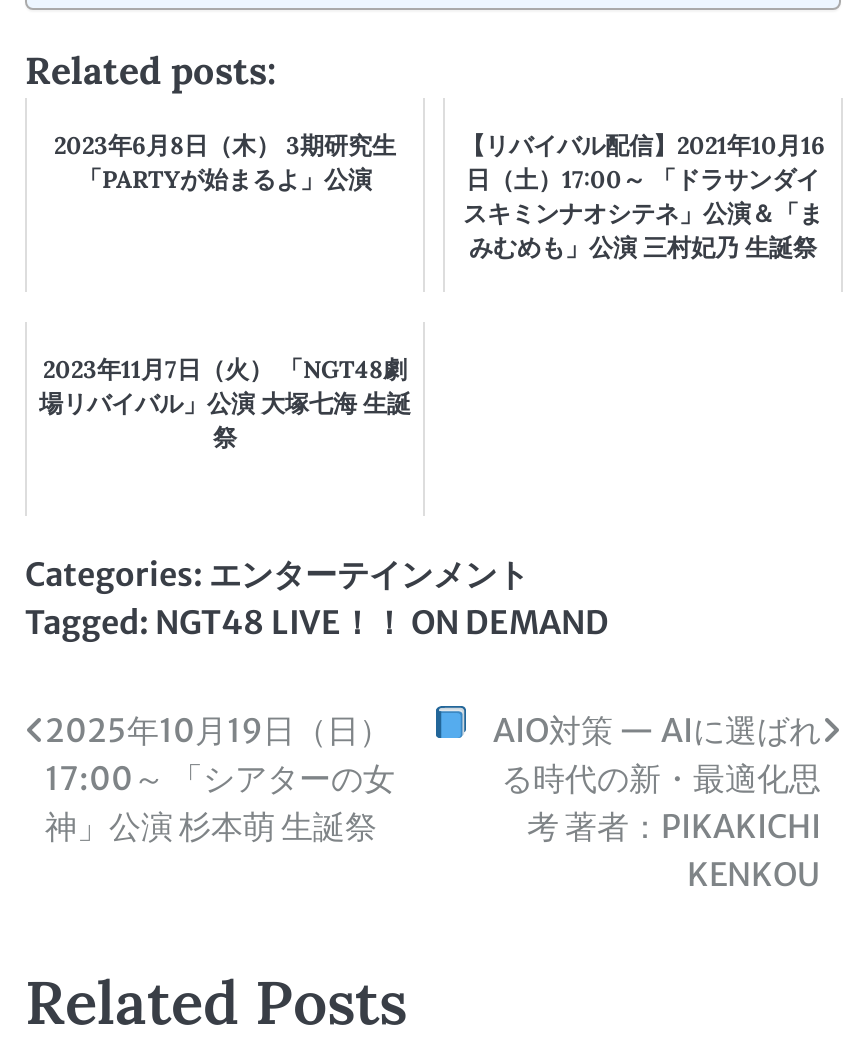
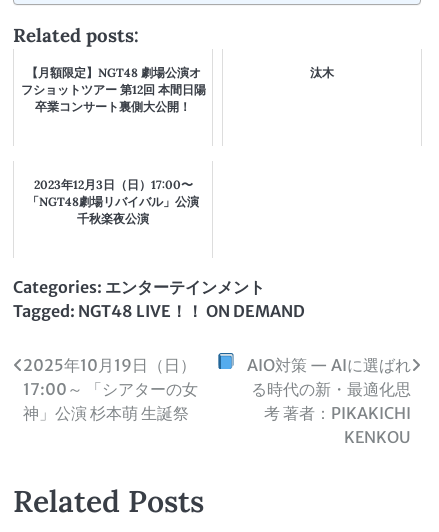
- 2023年6月8日（木） 3期研究生
- 「PARTYが始まるよ」公演
+ 【月額限定】NGT48 劇場公演オ
+ フショットツアー 第12回 本間日陽
+ 卒業コンサート裏側大公開！

- 【リバイバル配信】2021年10月16
- 日（土）17:00～ 「ドラサンダイ
- スキミンナオシテネ」公演＆「ま
- みむめも」公演 三村妃乃 生誕祭
+ 汰木

- 2023年11月7日（火） 「NGT48劇
- 場リバイバル」公演 大塚七海 生誕
- 祭
+ 2023年12月3日（日）17:00〜
+ 「NGT48劇場リバイバル」公演
+ 千秋楽夜公演
